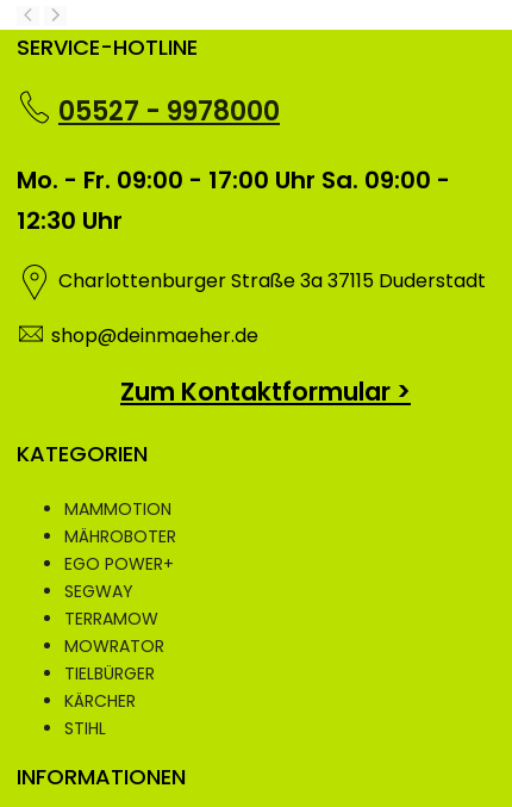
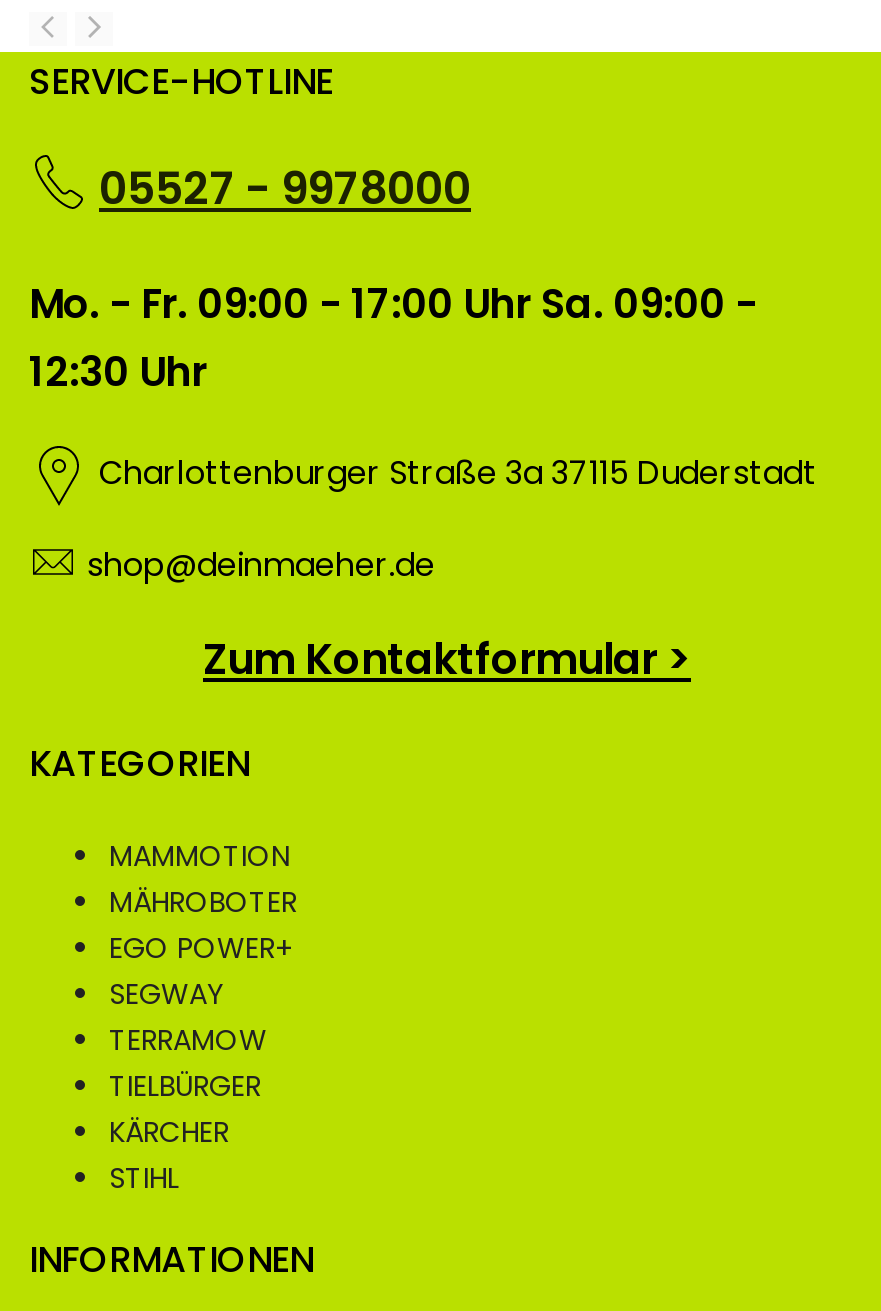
- MOWRATOR
